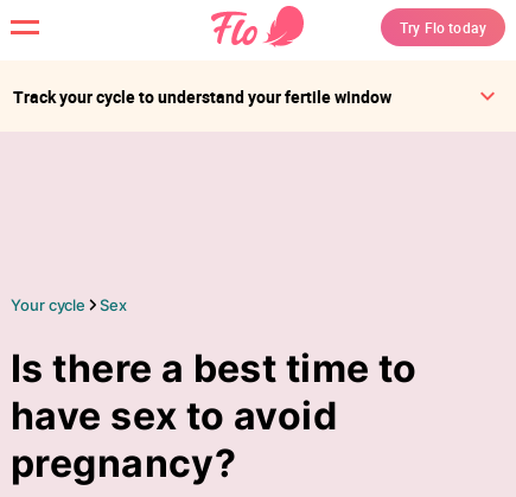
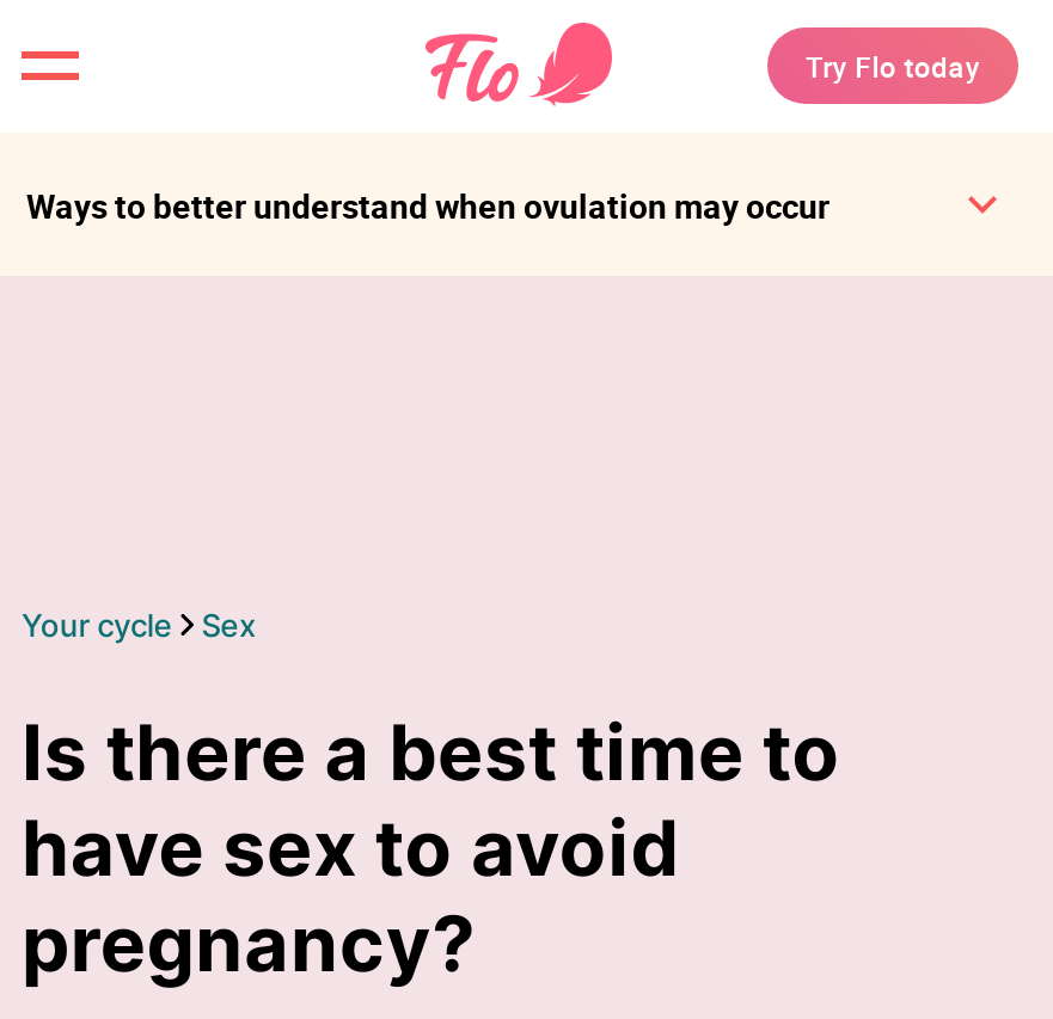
- Track your cycle to understand your fertile window
+ Ways to better understand when ovulation may occur
